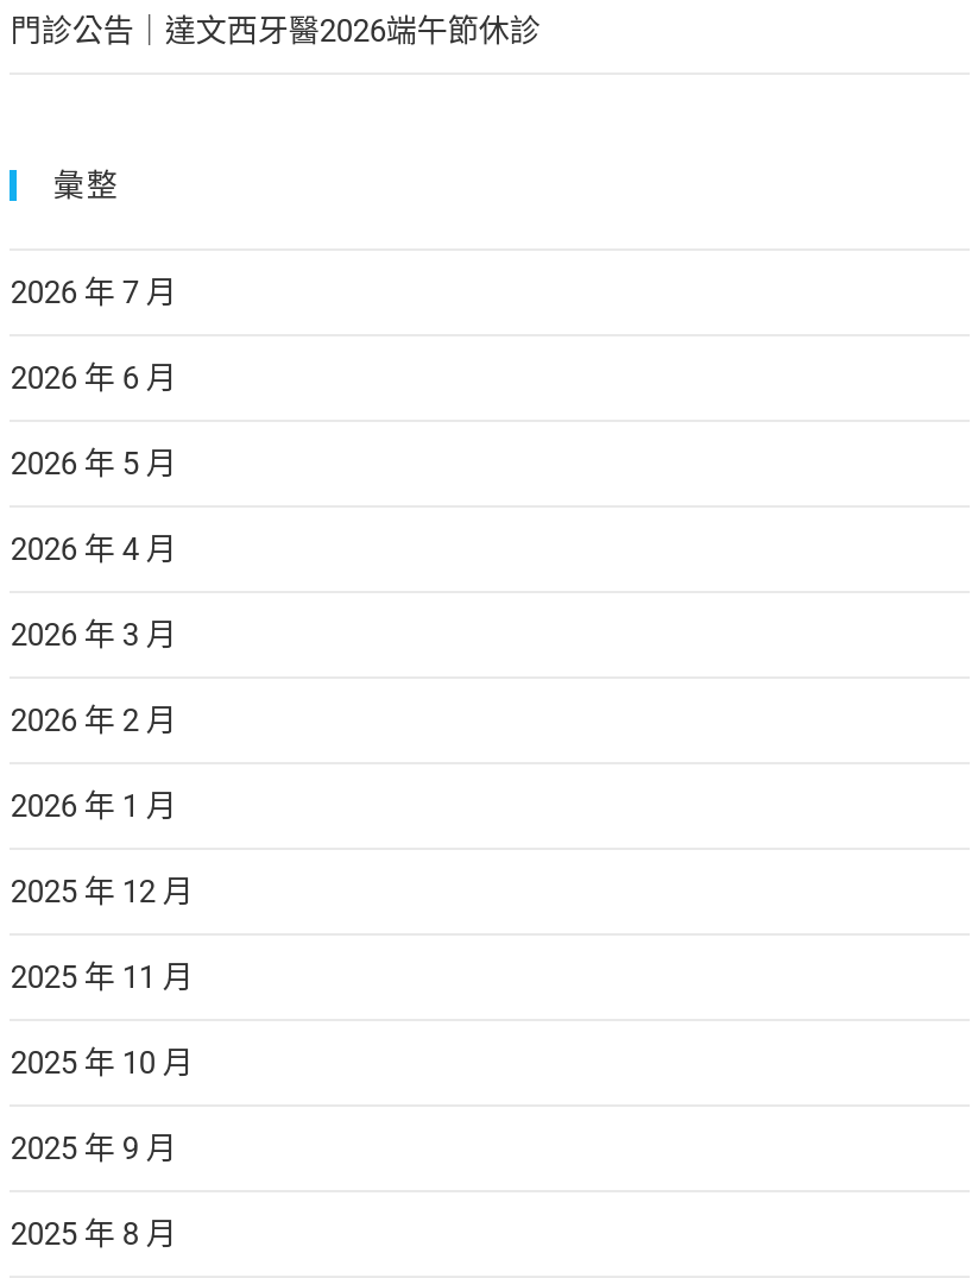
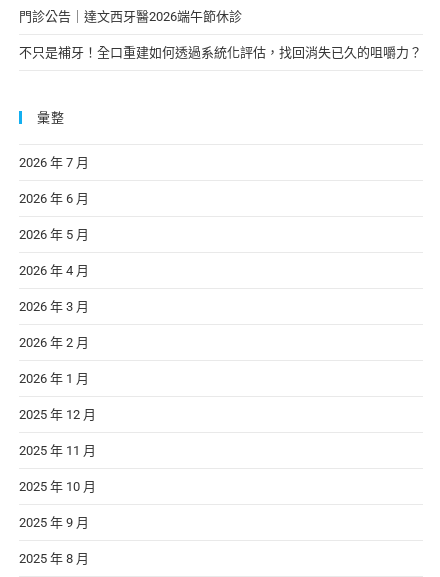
+ 不只是補牙！全口重建如何透過系統化評估，找回消失已久的咀嚼力？
